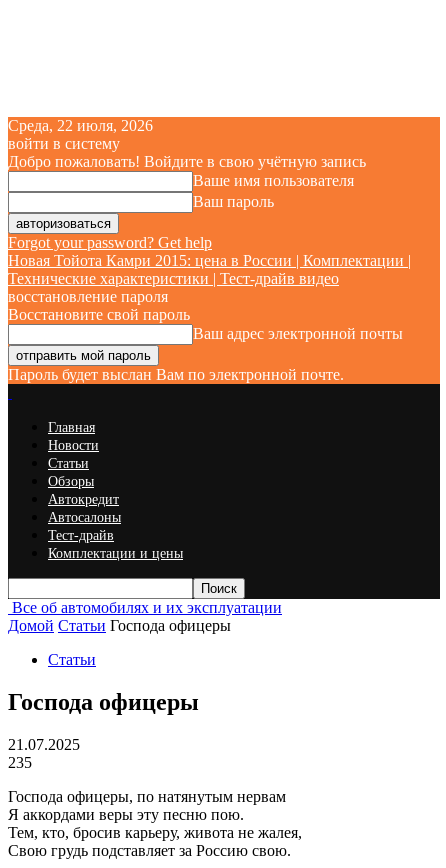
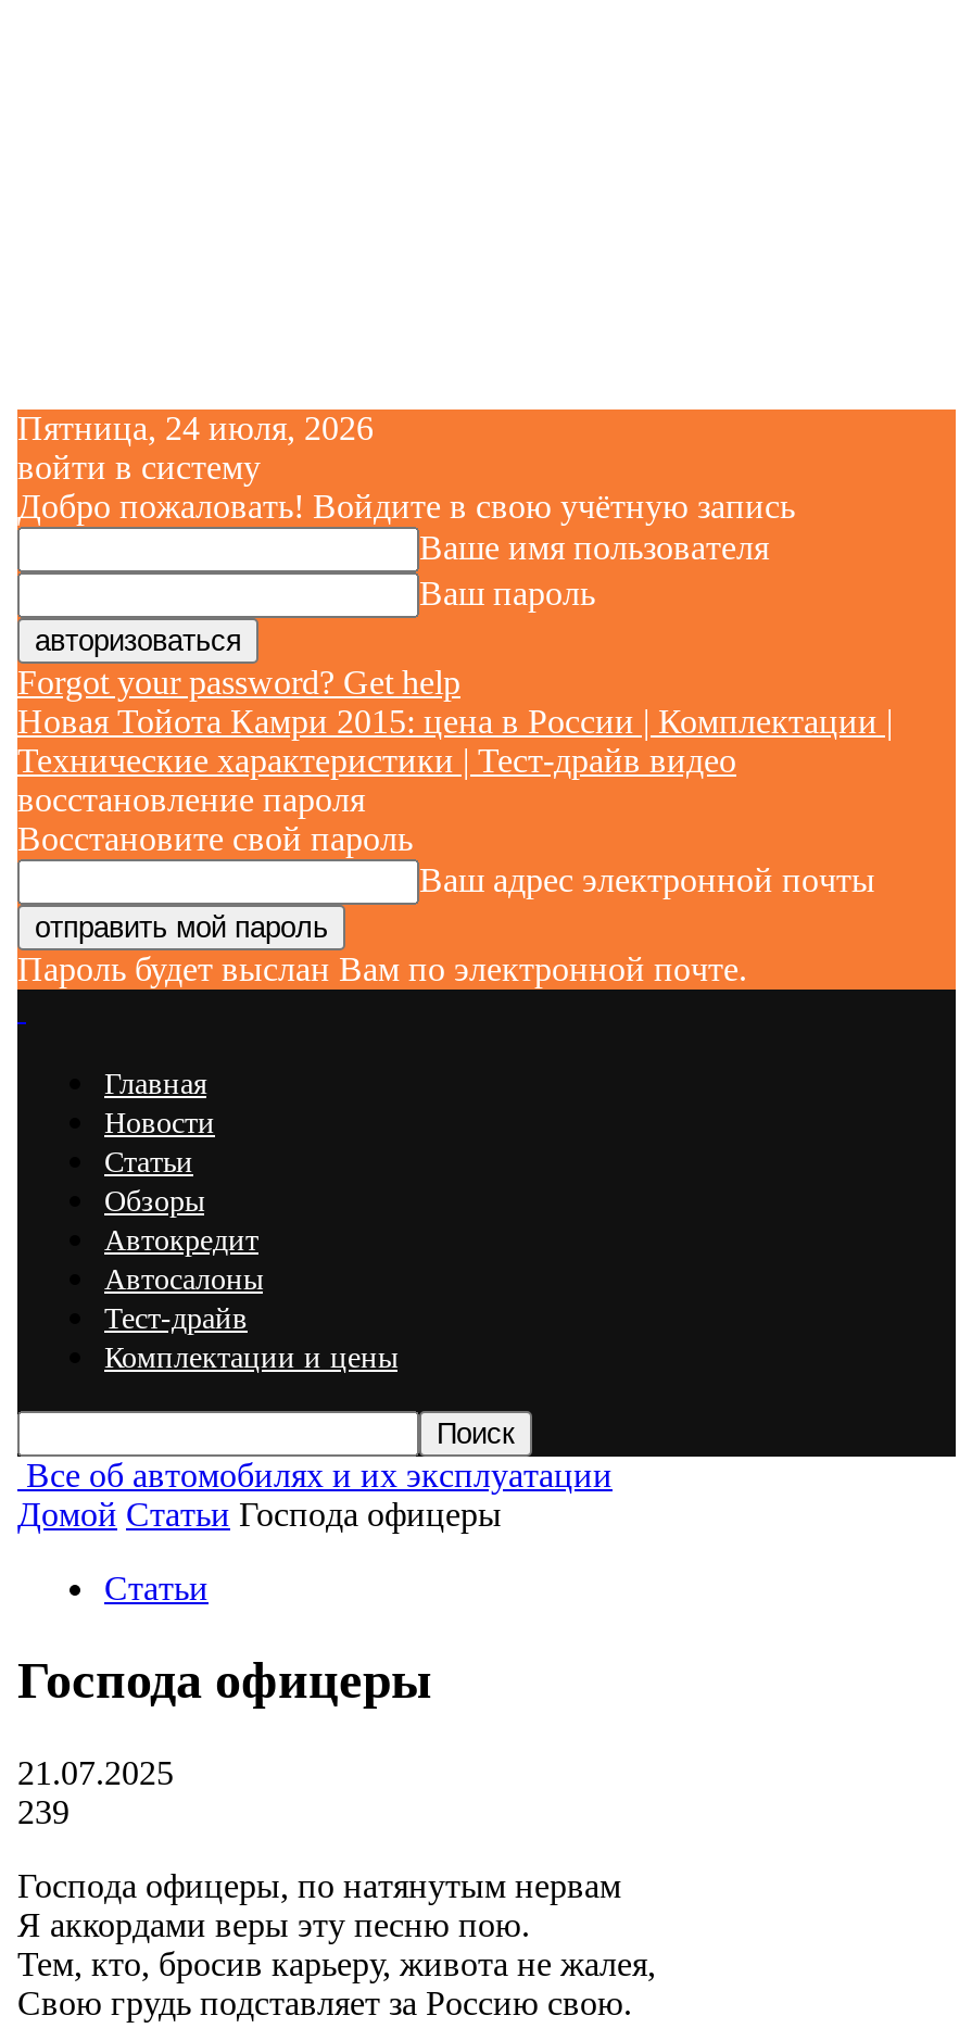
- Среда, 22 июля, 2026
+ Пятница, 24 июля, 2026

- 235
+ 239
